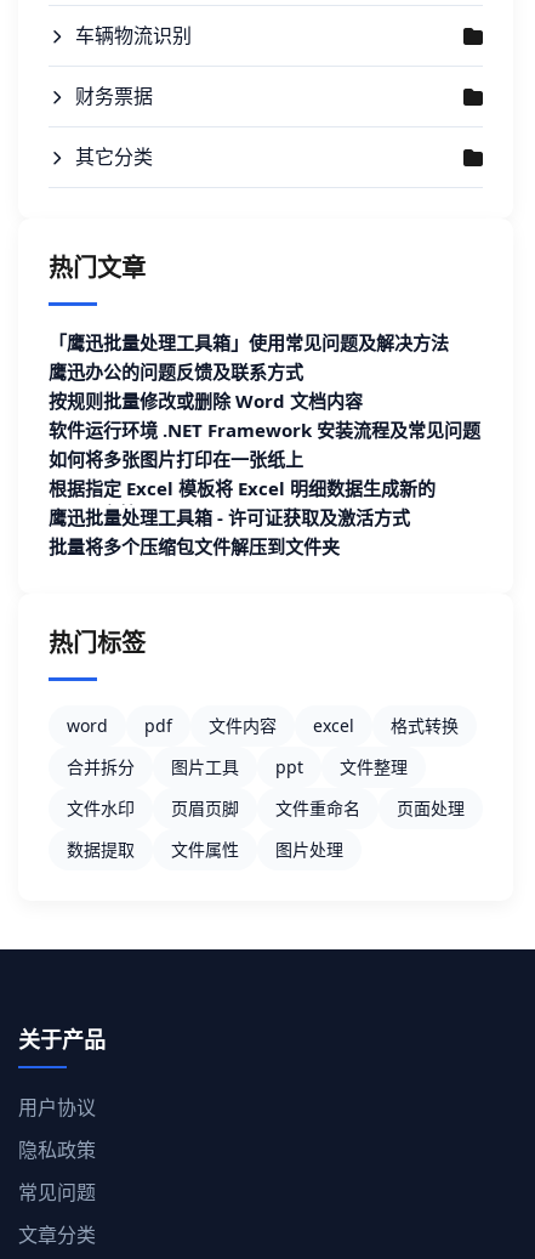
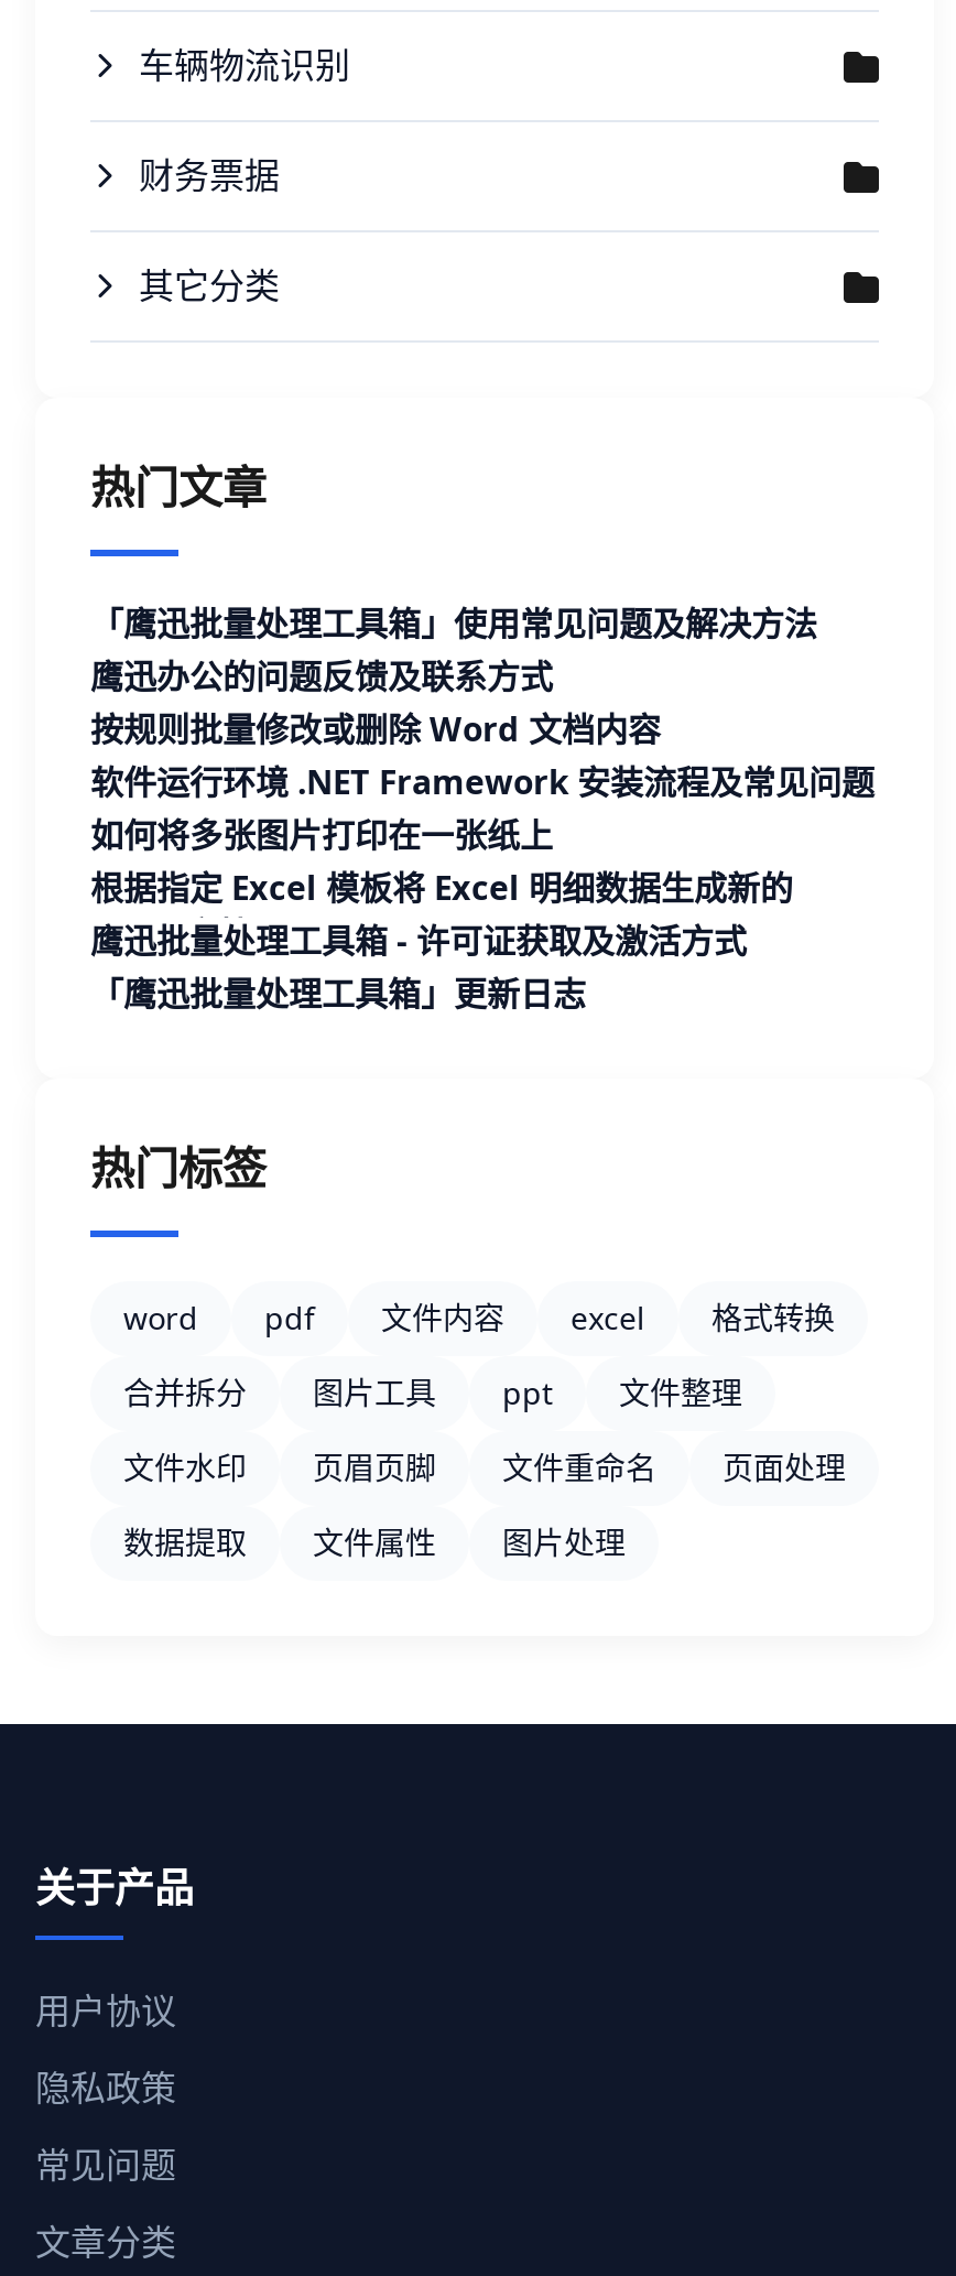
- 批量将多个压缩包文件解压到文件夹
+ 「鹰迅批量处理工具箱」更新日志
